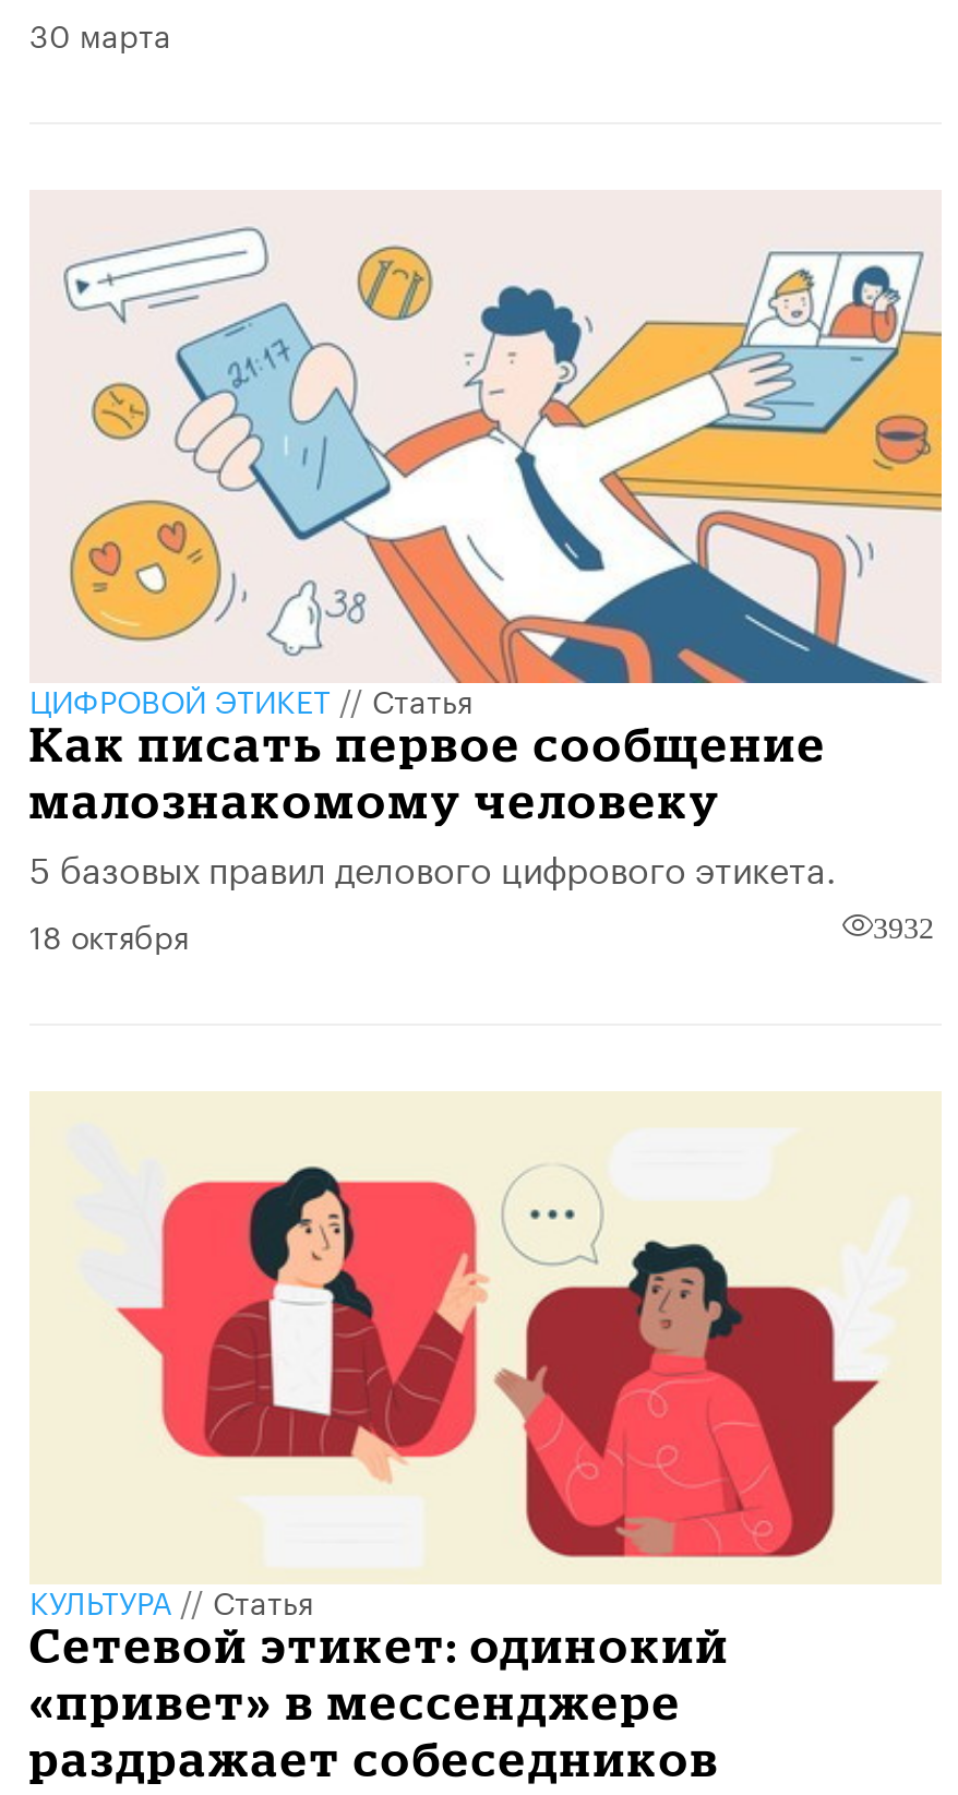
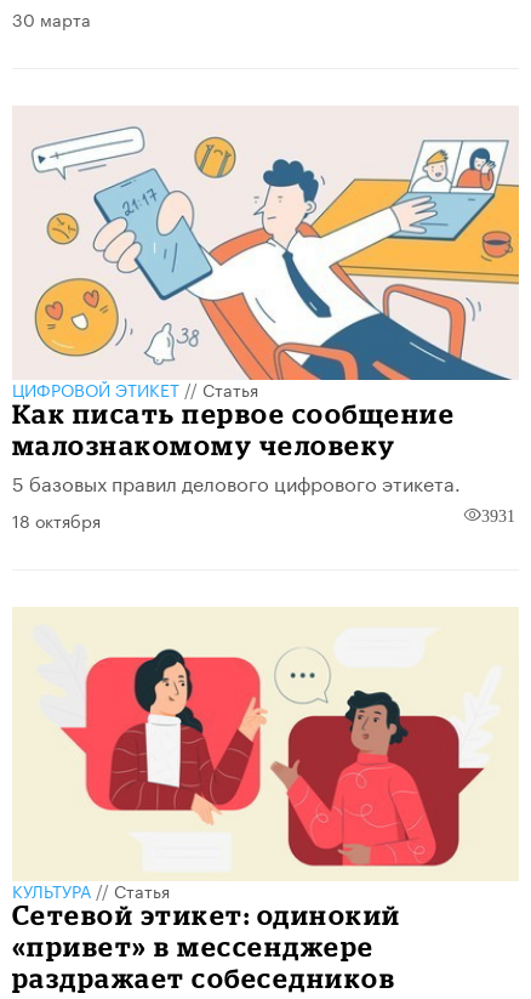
- 3932
+ 3931
